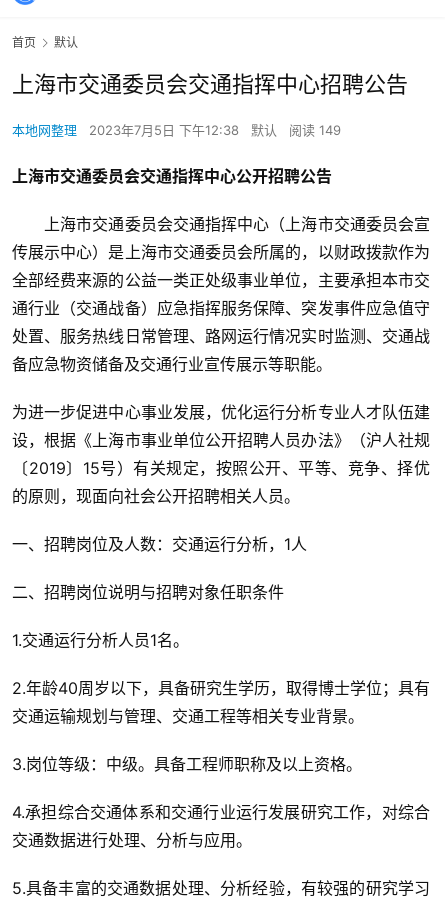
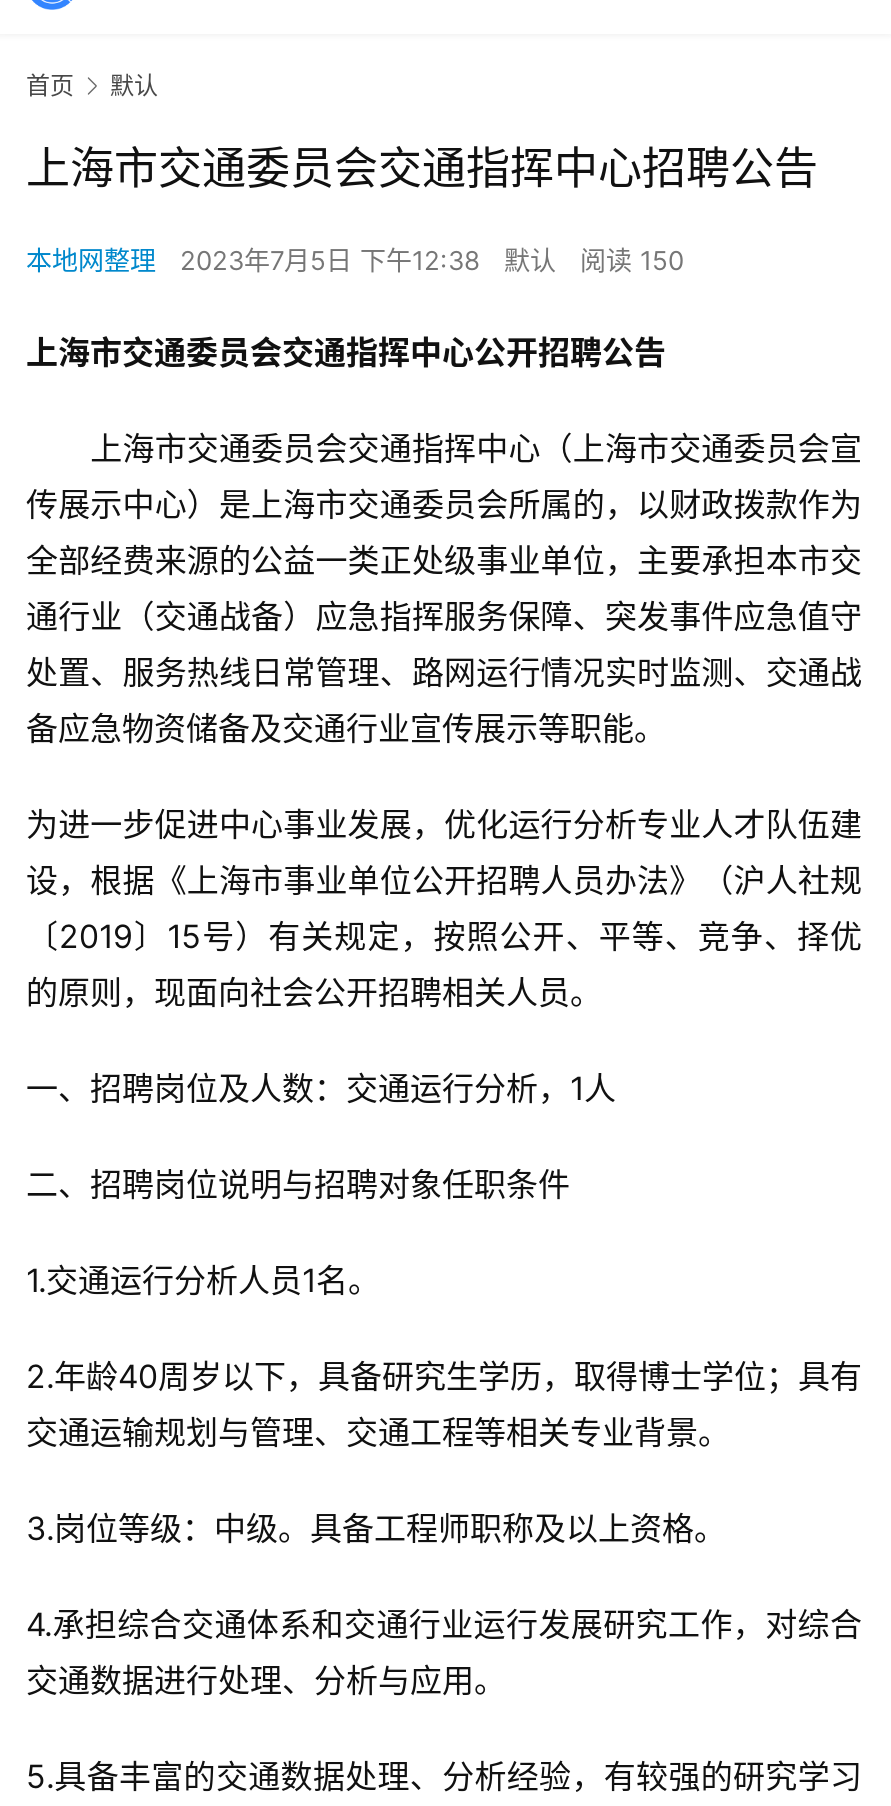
- 本地网整理 2023年7月5日 下午12:38 默认 阅读 149
+ 本地网整理 2023年7月5日 下午12:38 默认 阅读 150
